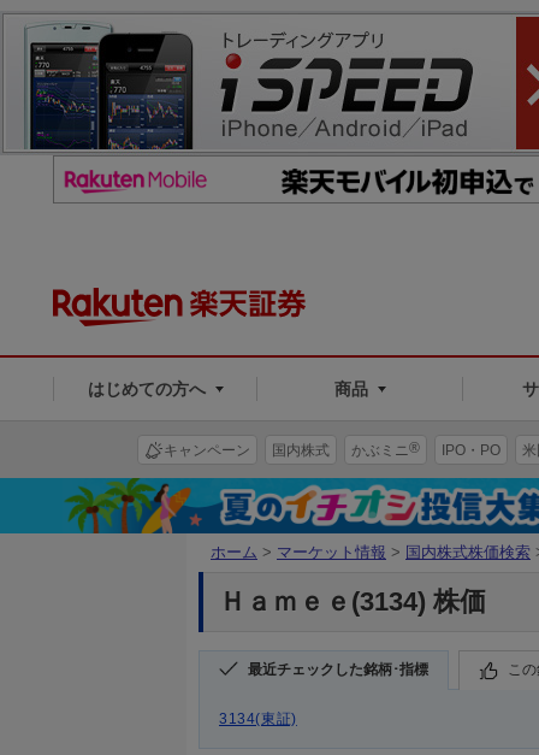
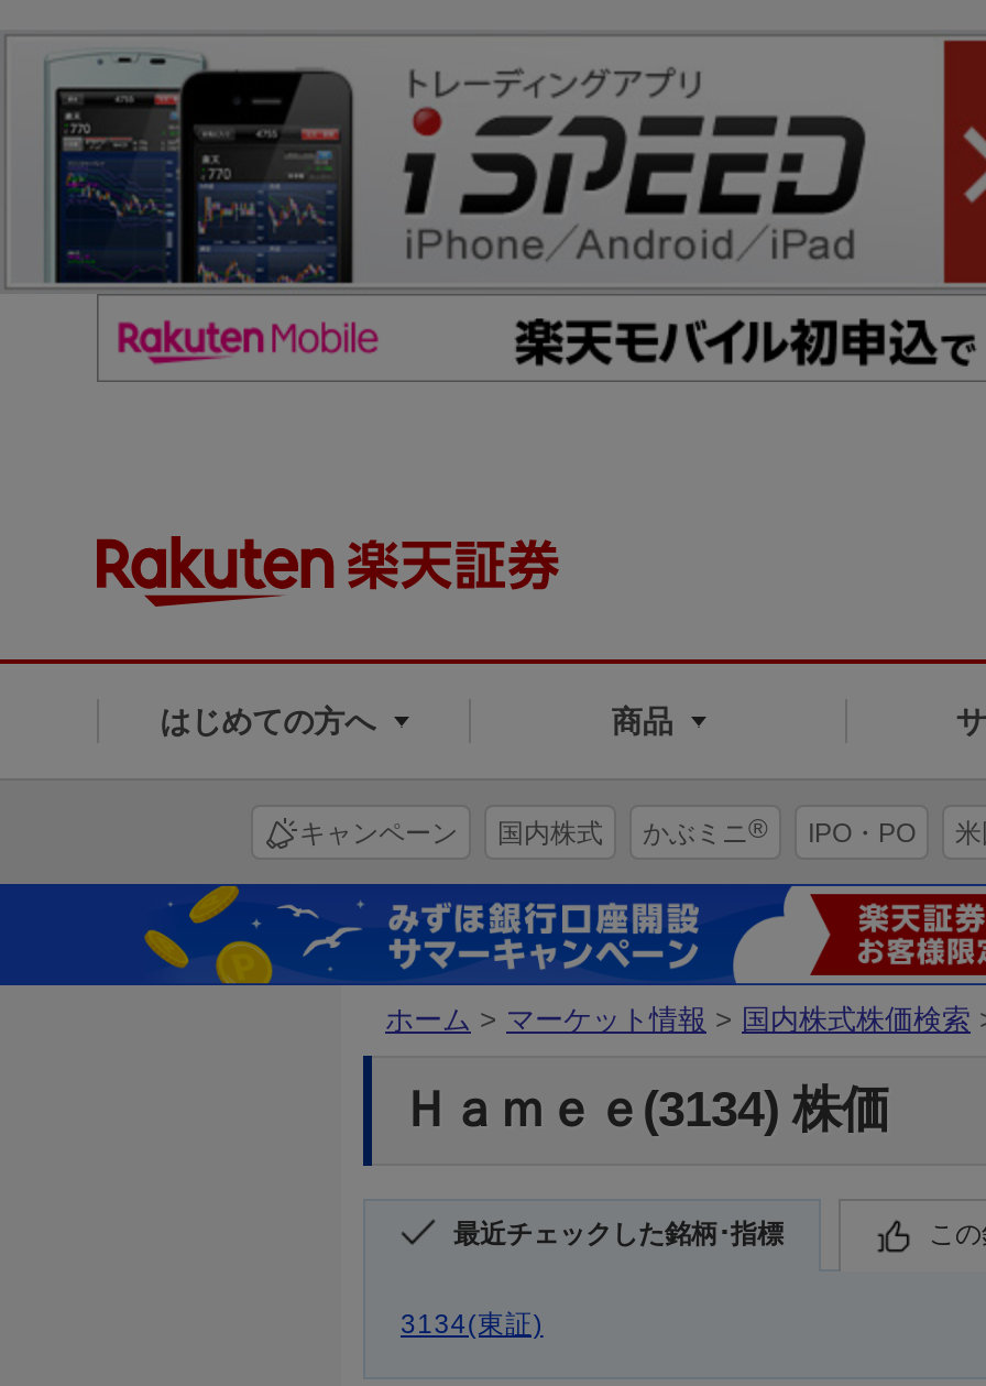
- [image]
+ [image]
